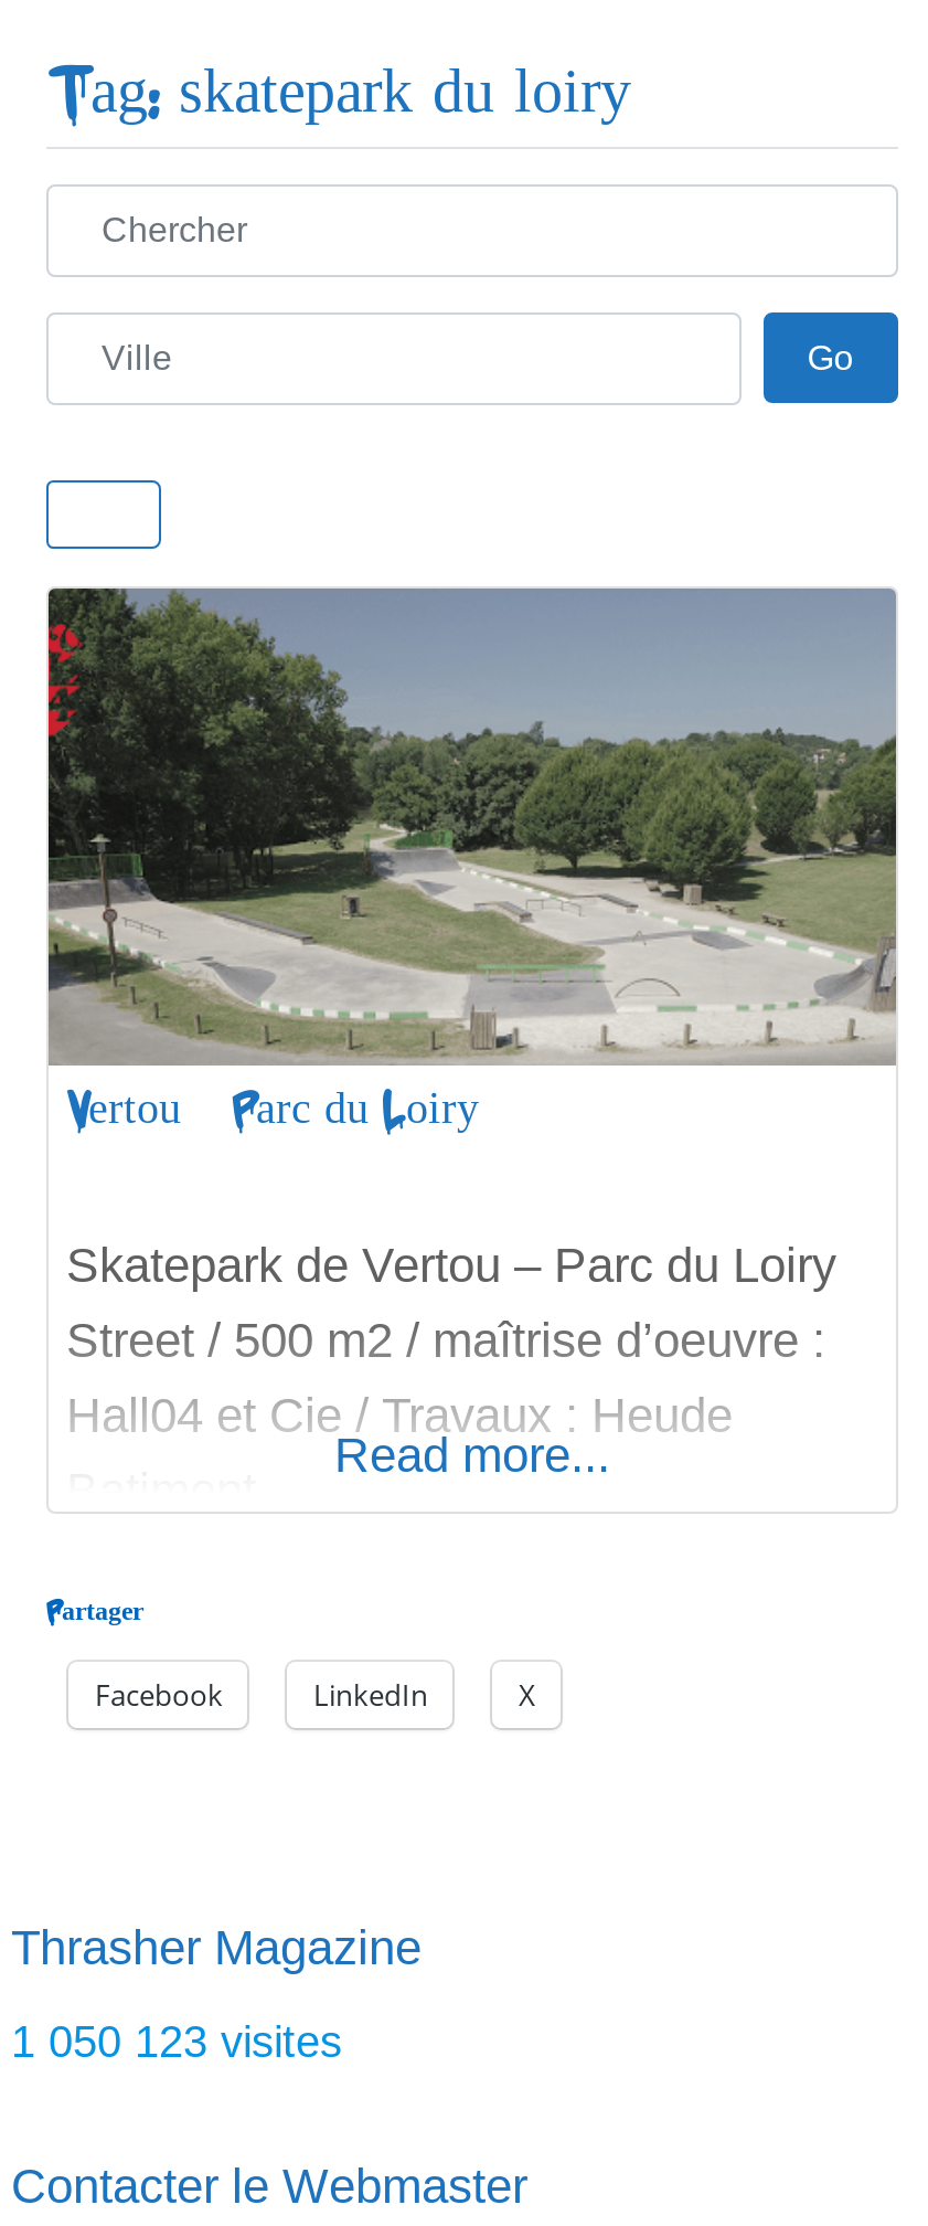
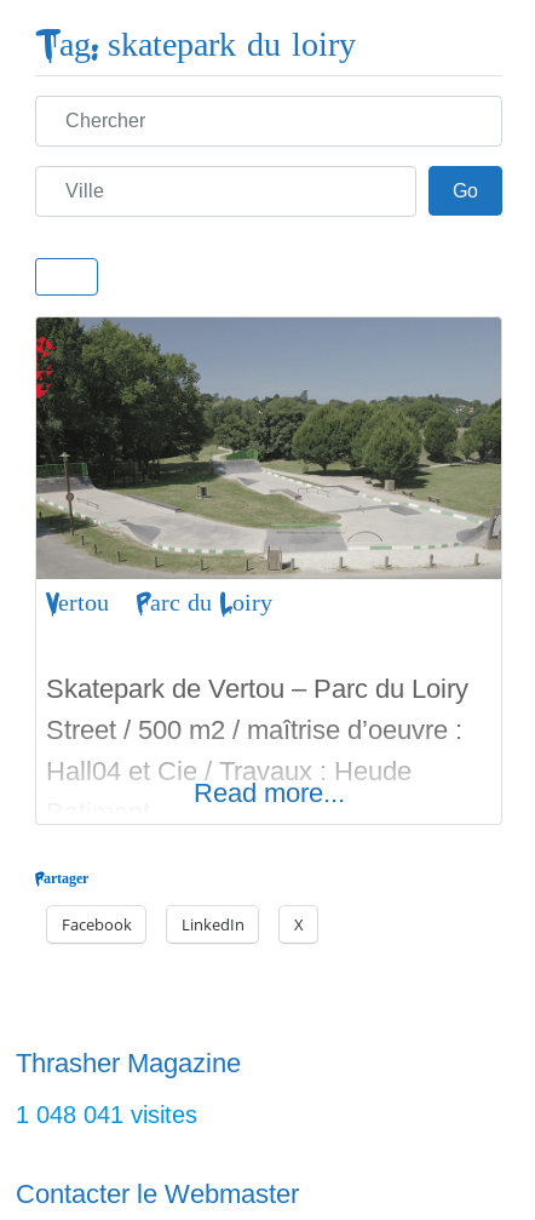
- 1 050 123 visites
+ 1 048 041 visites
